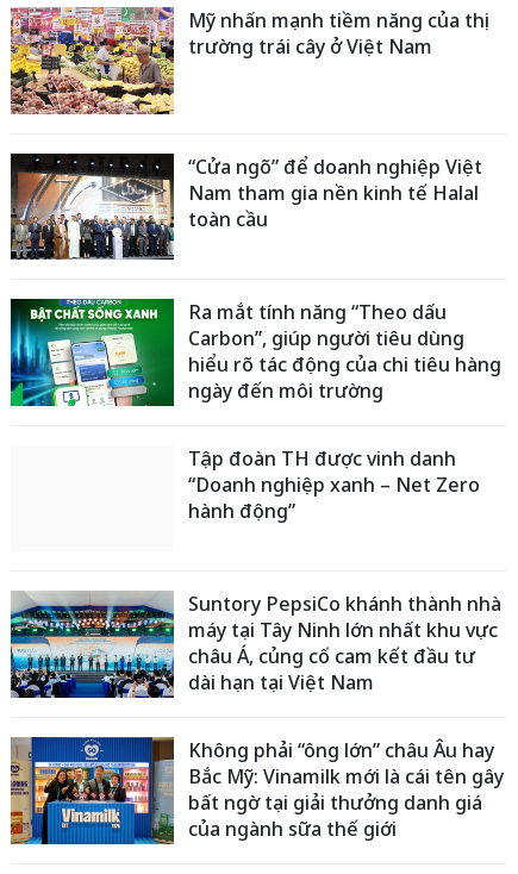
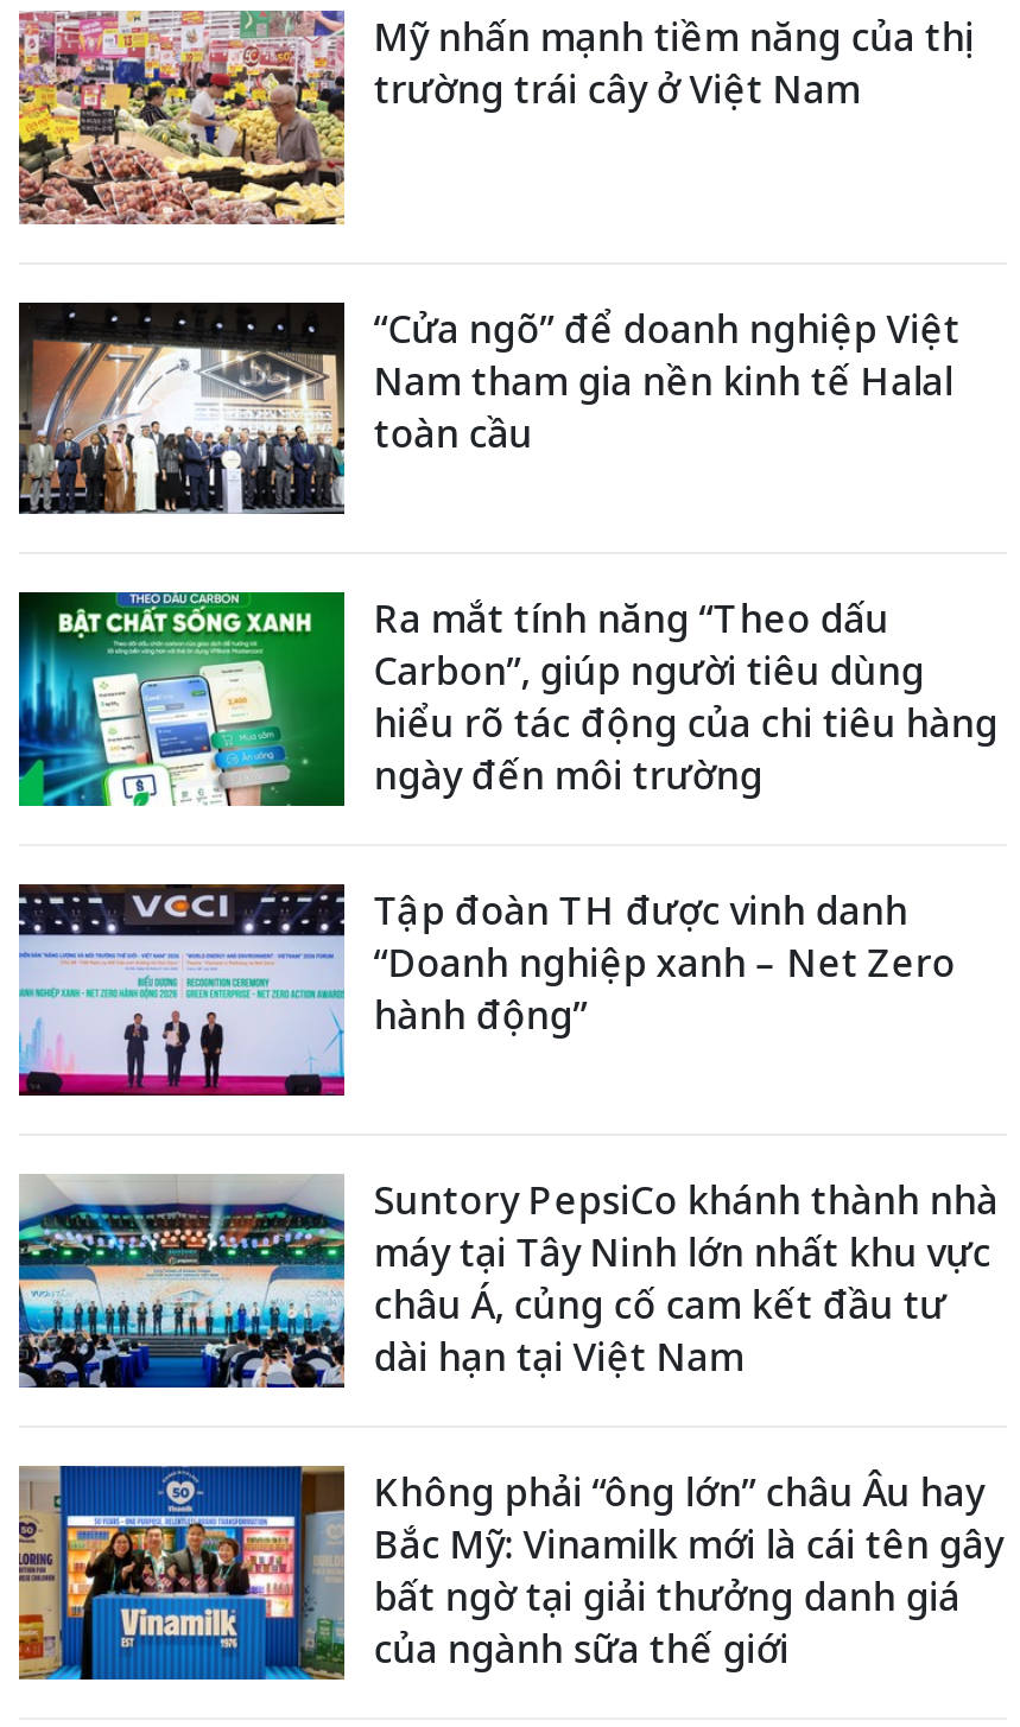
+ [image]
